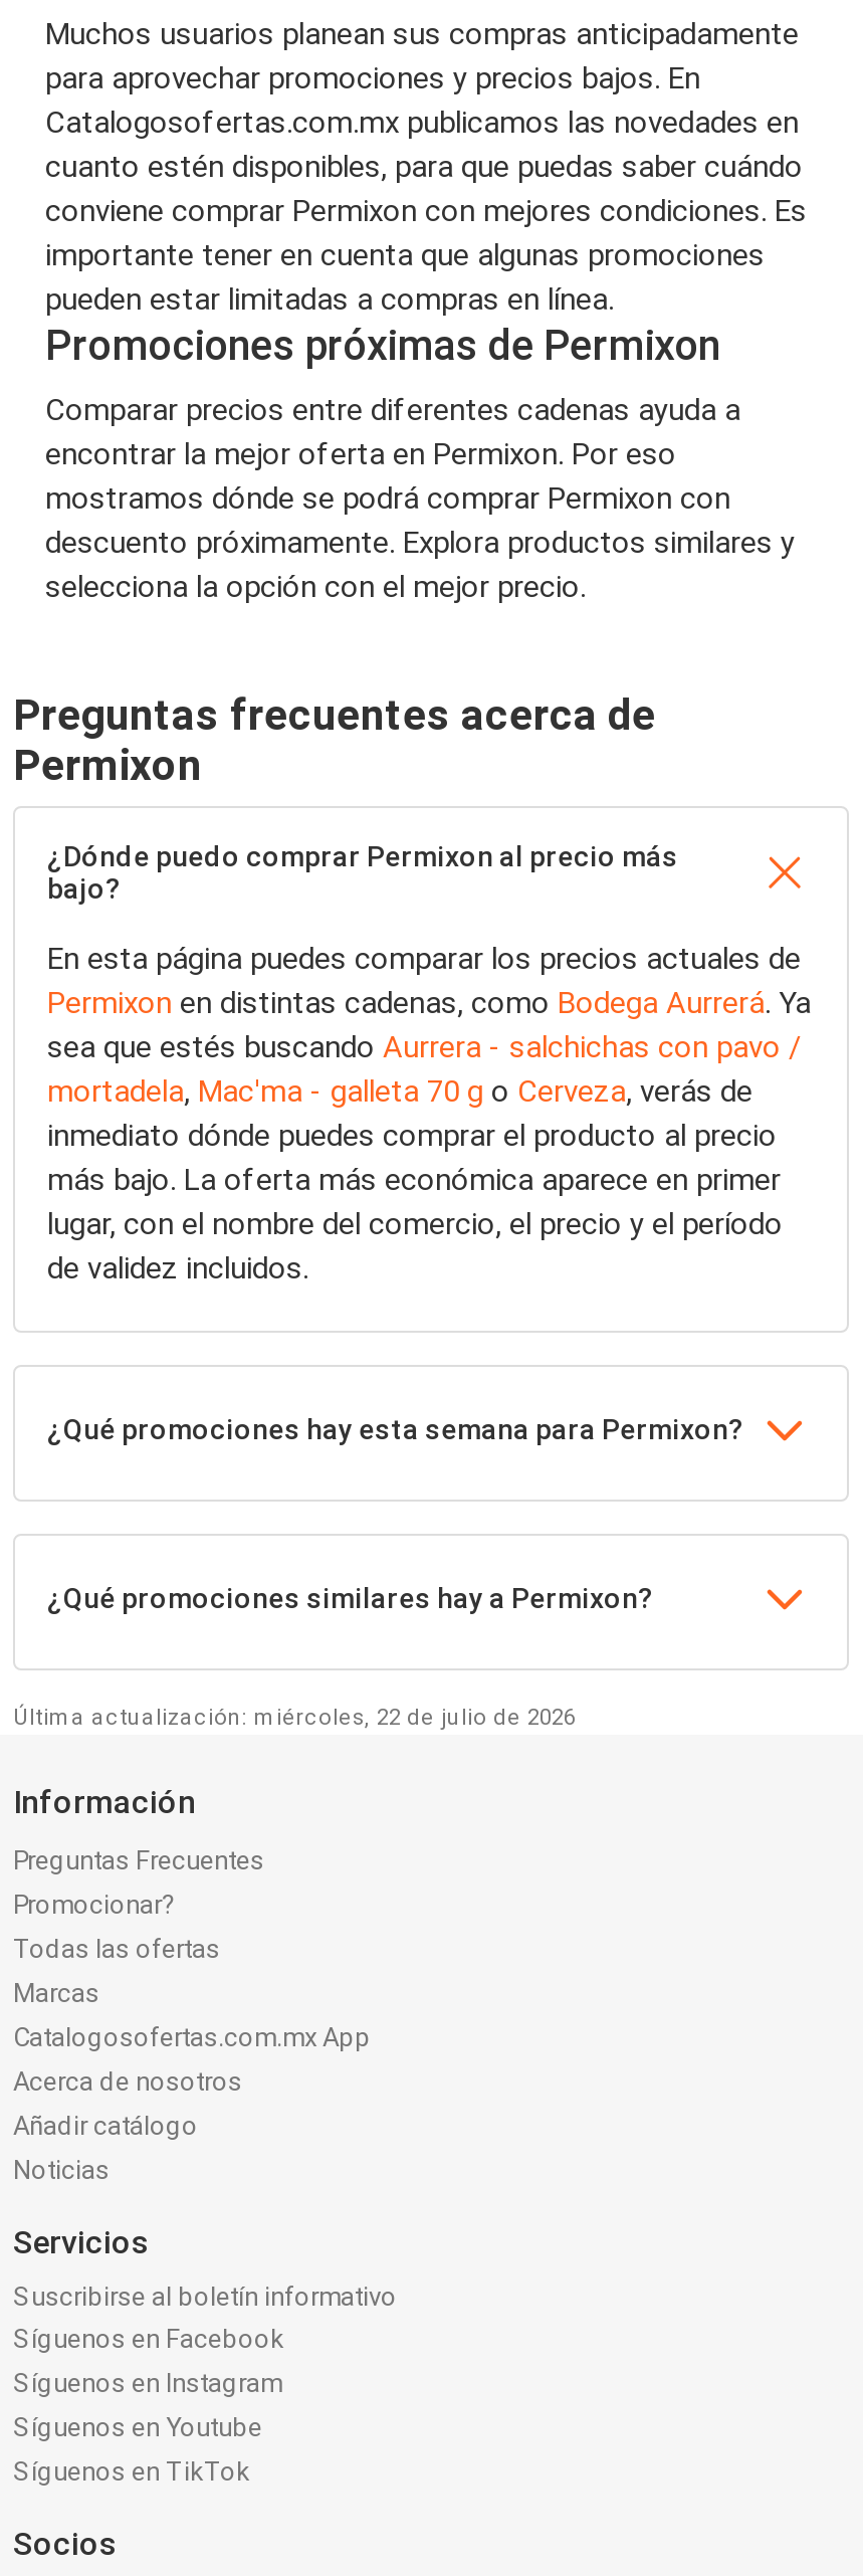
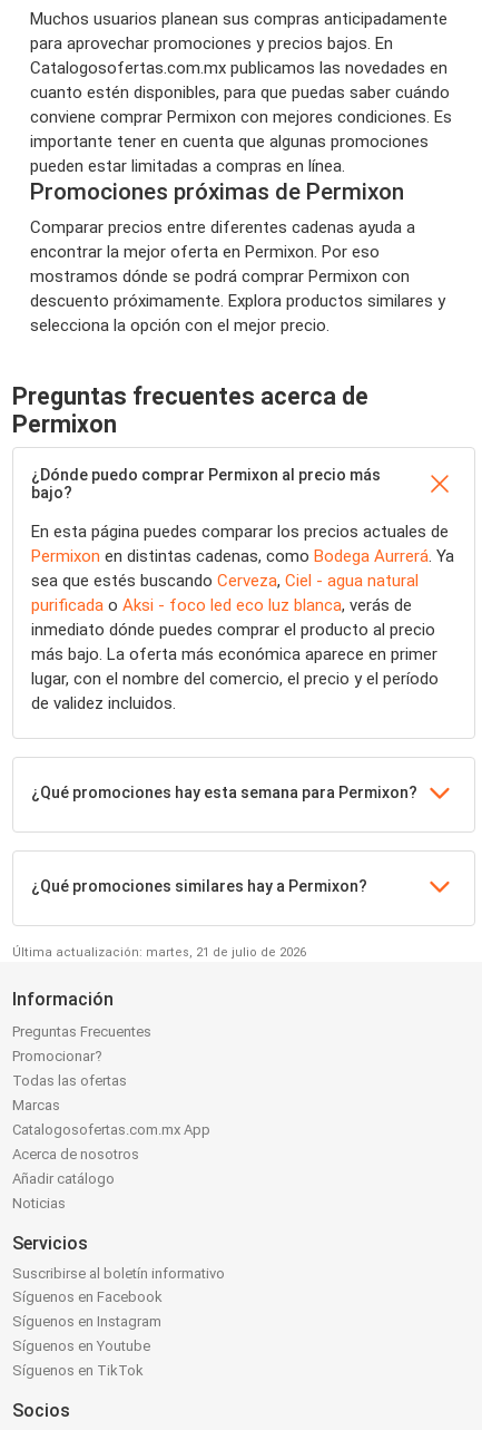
- sea que estés buscando Aurrera - salchichas con pavo /
- mortadela, Mac'ma - galleta 70 g o Cerveza, verás de
+ sea que estés buscando Cerveza, Ciel - agua natural
+ purificada o Aksi - foco led eco luz blanca, verás de

- Última actualización: miércoles, 22 de julio de 2026
+ Última actualización: martes, 21 de julio de 2026
